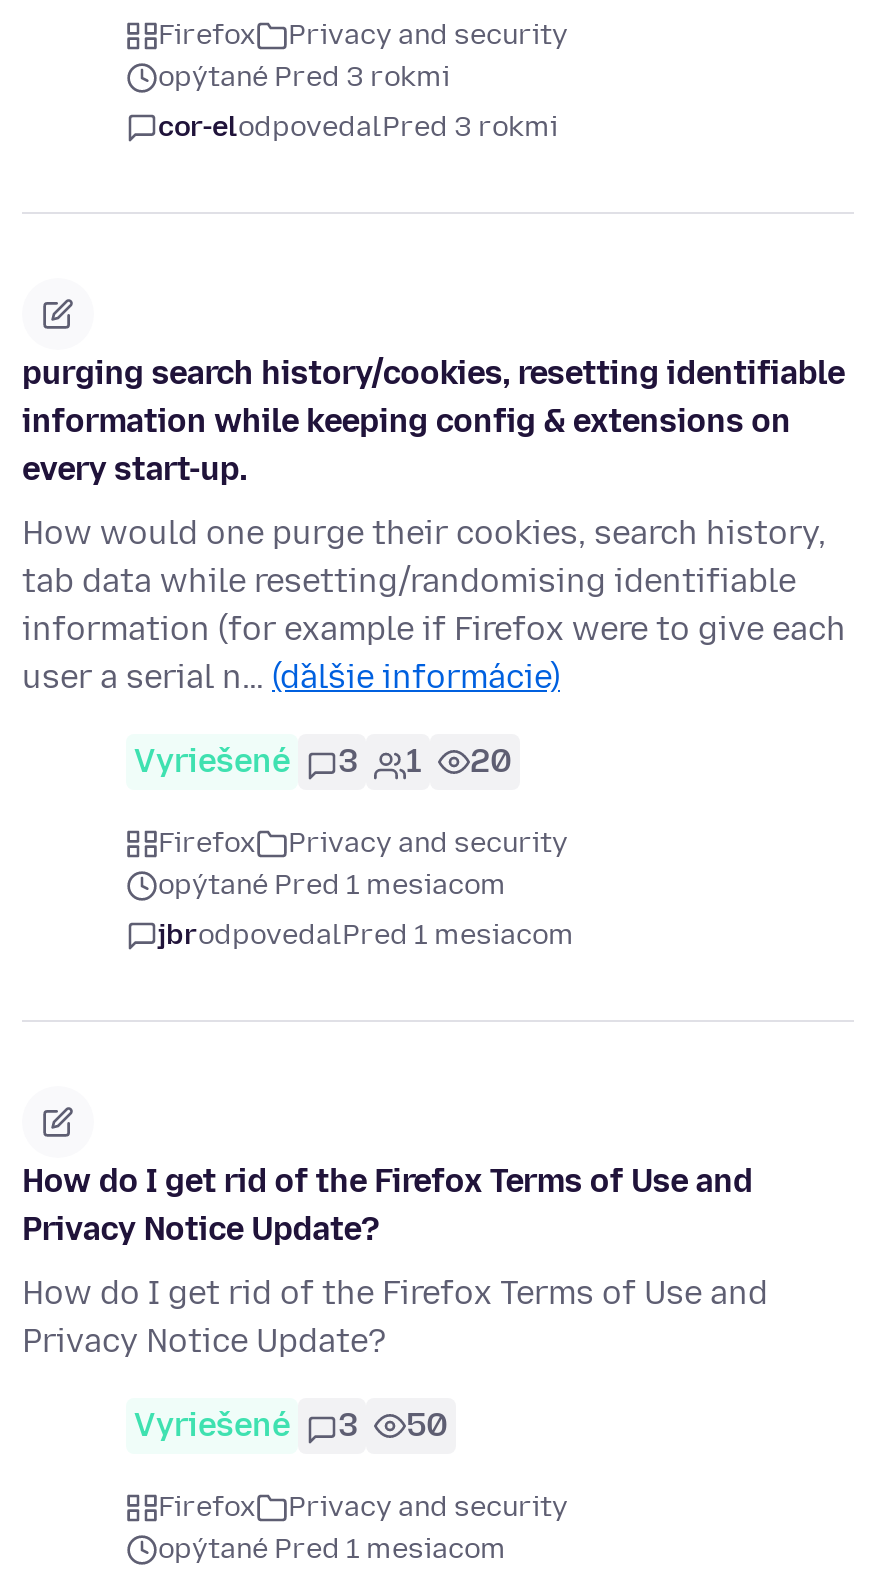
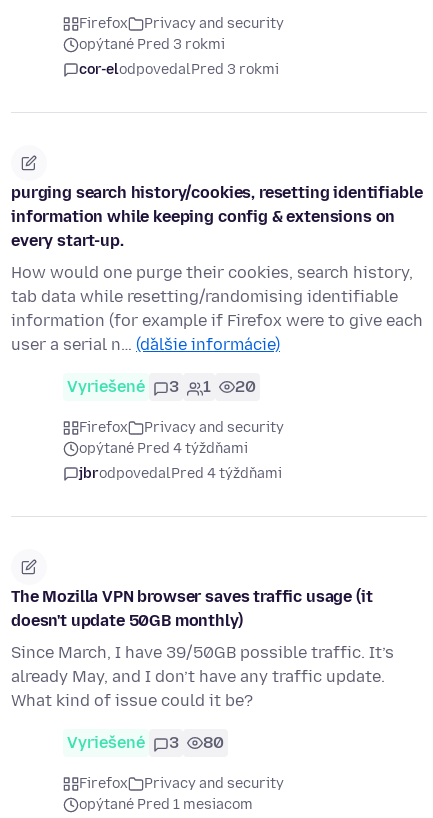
- opýtané Pred 1 mesiacom
+ opýtané Pred 4 týždňami

- jbrodpovedalPred 1 mesiacom
+ jbrodpovedalPred 4 týždňami

- How do I get rid of the Firefox Terms of Use and
- Privacy Notice Update?
+ The Mozilla VPN browser saves traffic usage (it
+ doesn't update 50GB monthly)

- How do I get rid of the Firefox Terms of Use and
- Privacy Notice Update?
+ Since March, I have 39/50GB possible traffic. It’s
+ already May, and I don’t have any traffic update.
+ What kind of issue could it be?

- Vyriešené 3 50
+ Vyriešené 3 80
